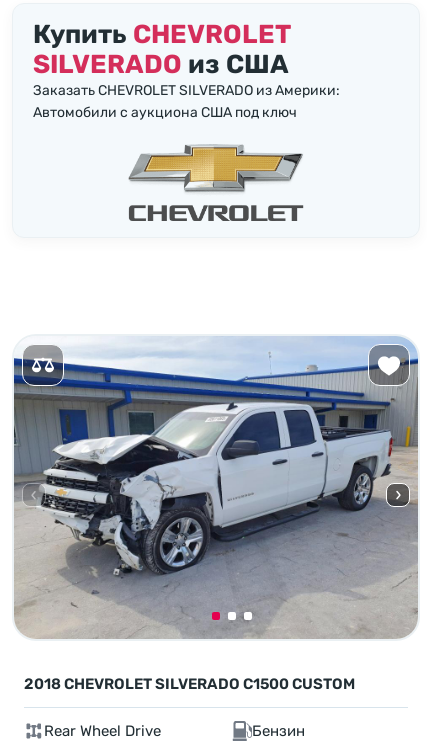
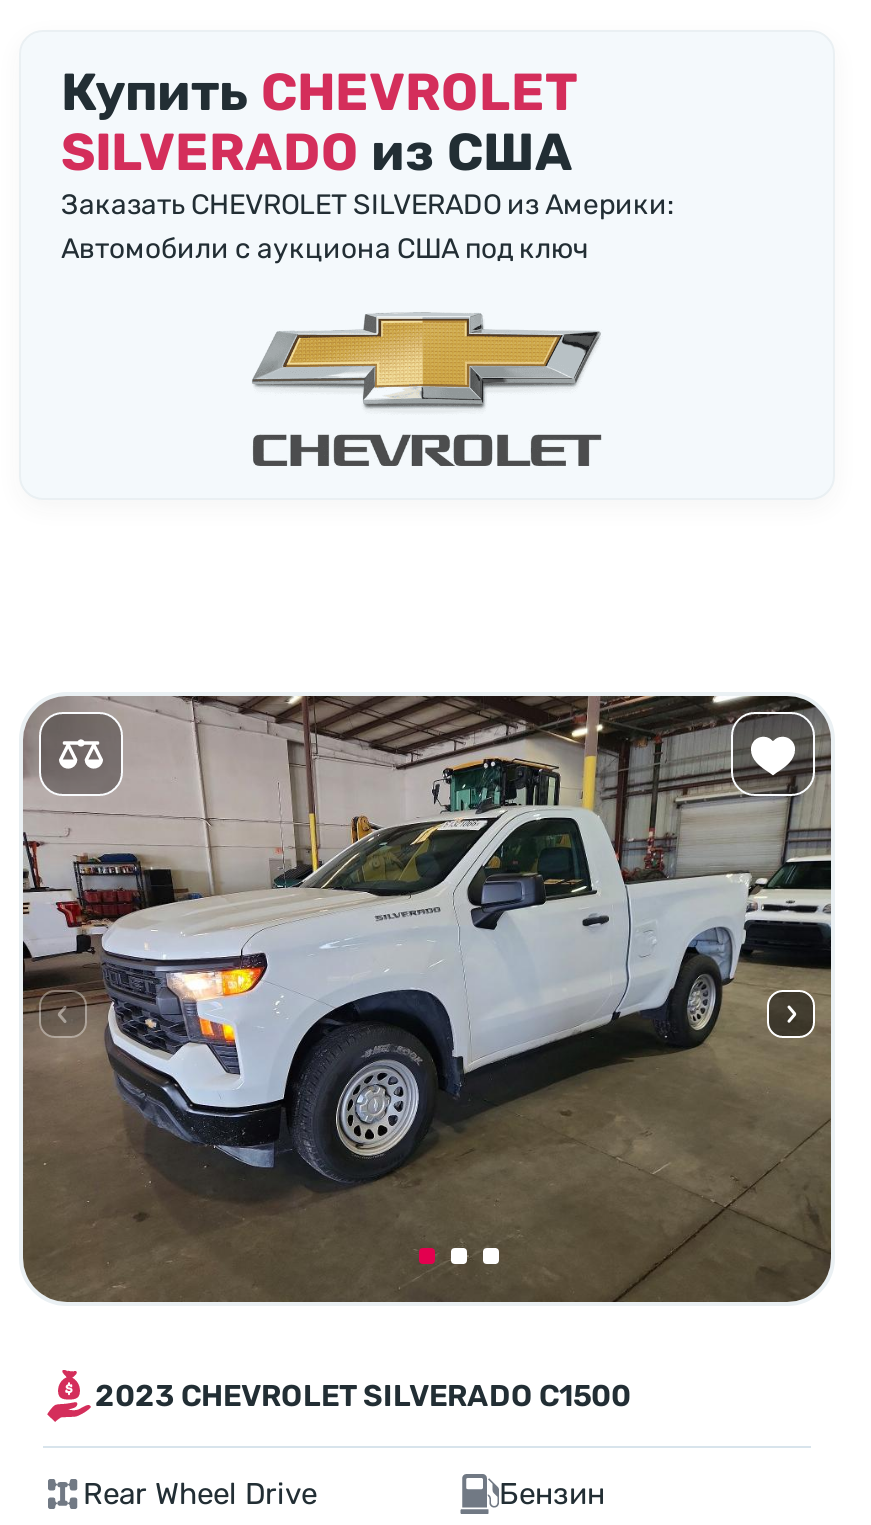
- [image]
- 2018 CHEVROLET SILVERADO C1500 CUSTOM
+ [image]
+ 2023 CHEVROLET SILVERADO C1500
